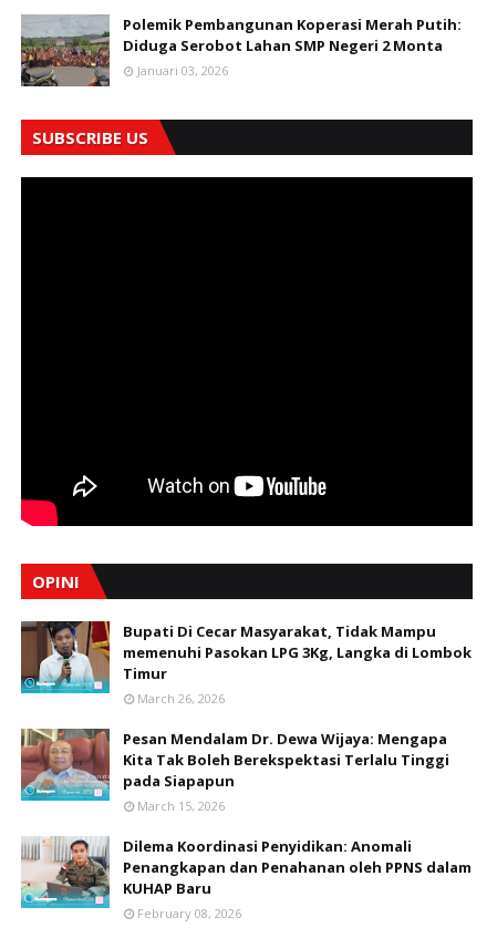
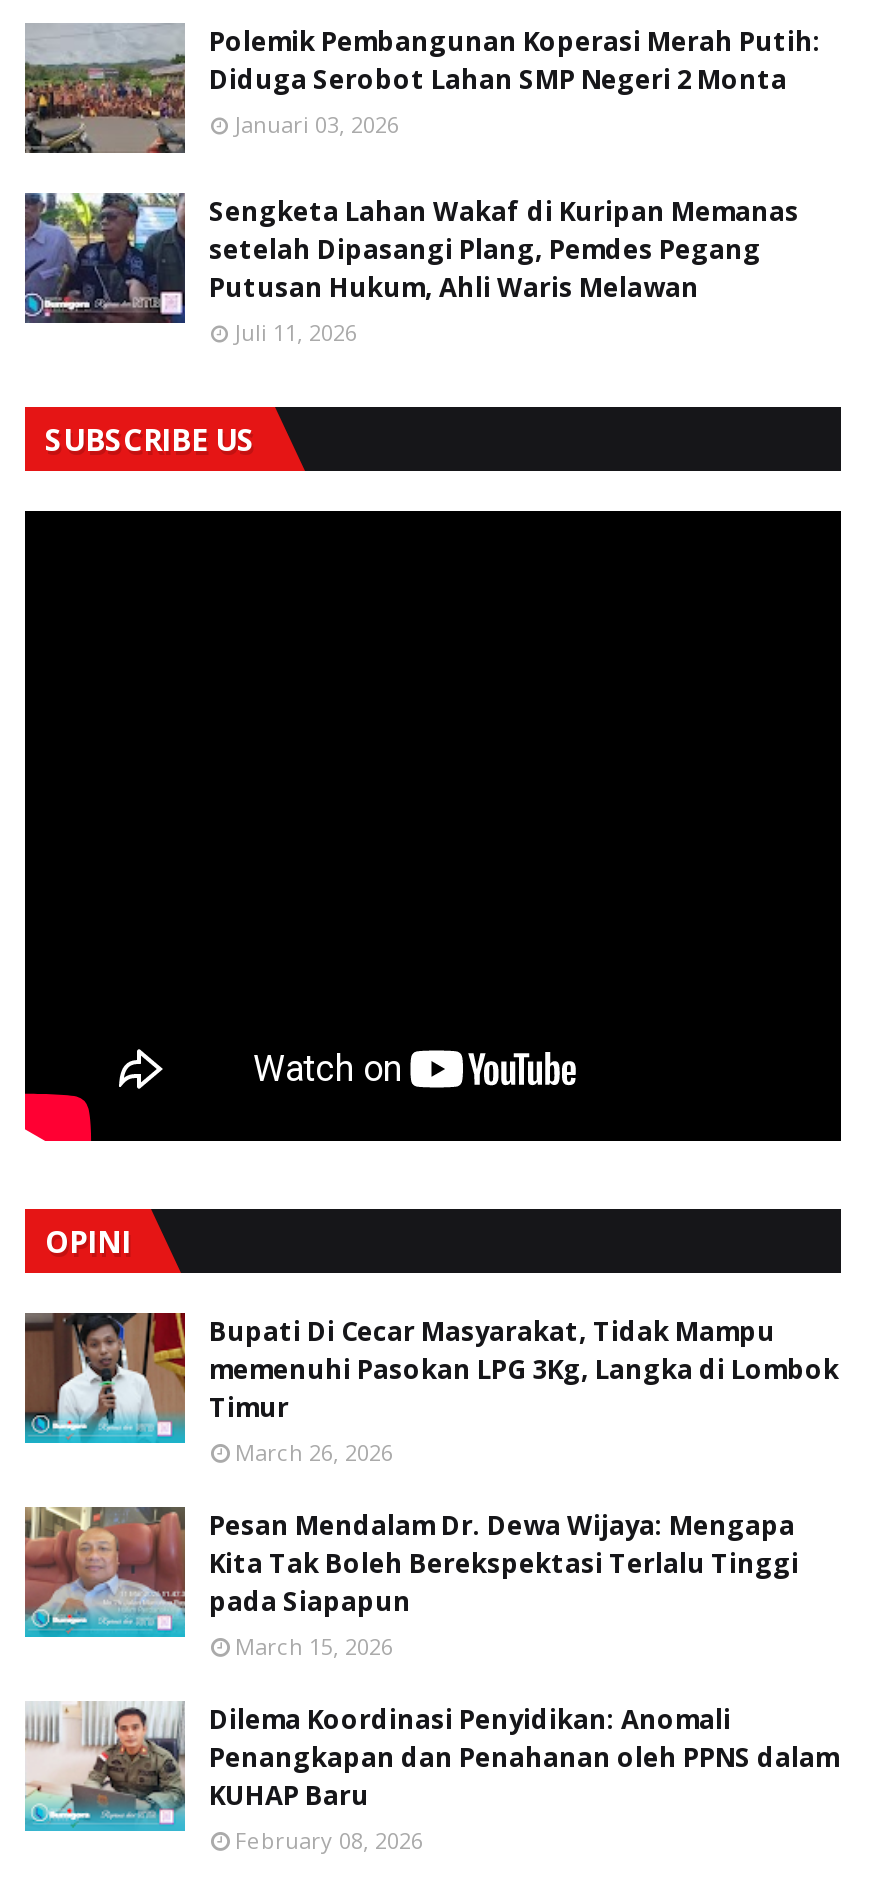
+ [image]
+ Sengketa Lahan Wakaf di Kuripan Memanas
+ setelah Dipasangi Plang, Pemdes Pegang
+ Putusan Hukum, Ahli Waris Melawan
+ Juli 11, 2026
